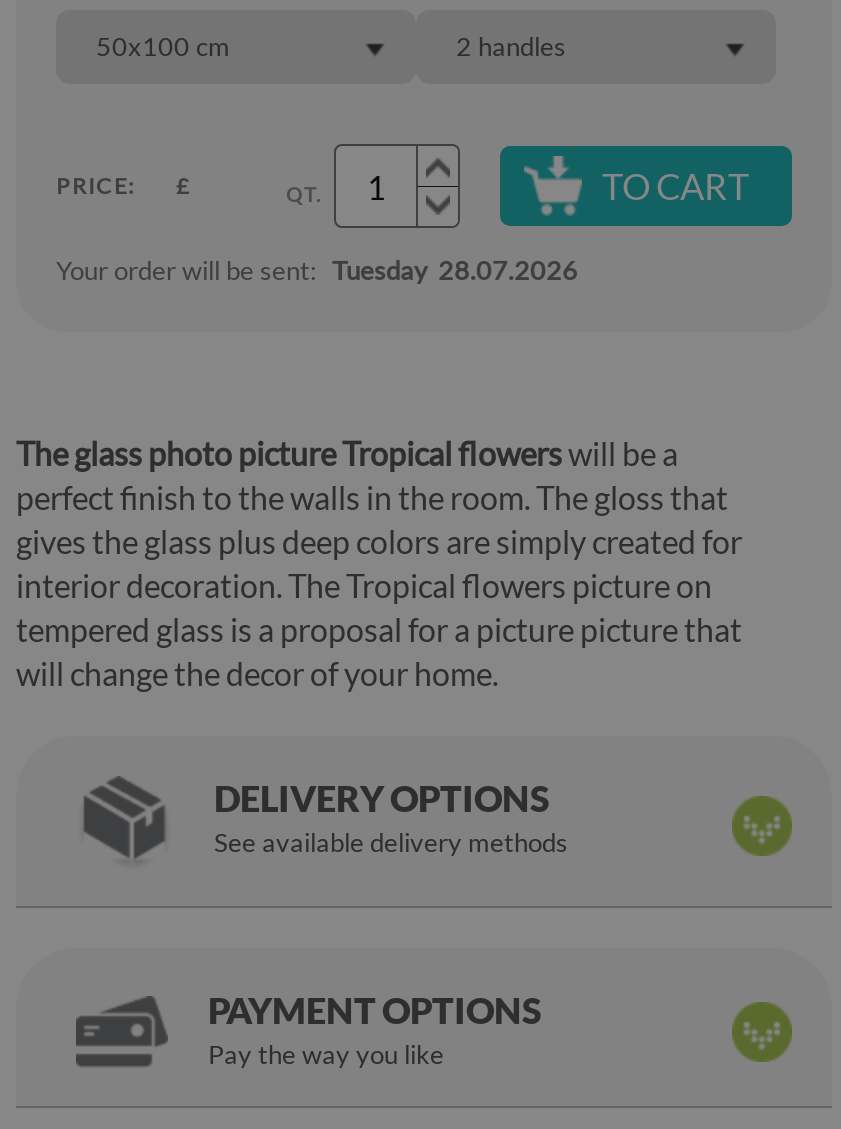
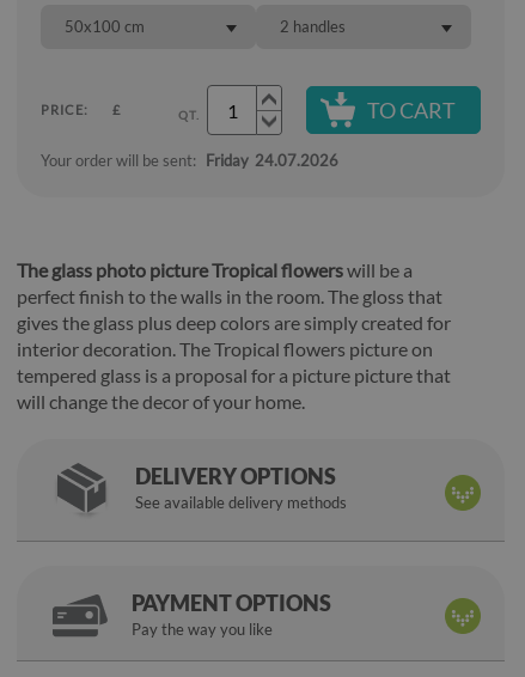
- Your order will be sent: Tuesday 28.07.2026
+ Your order will be sent: Friday 24.07.2026
